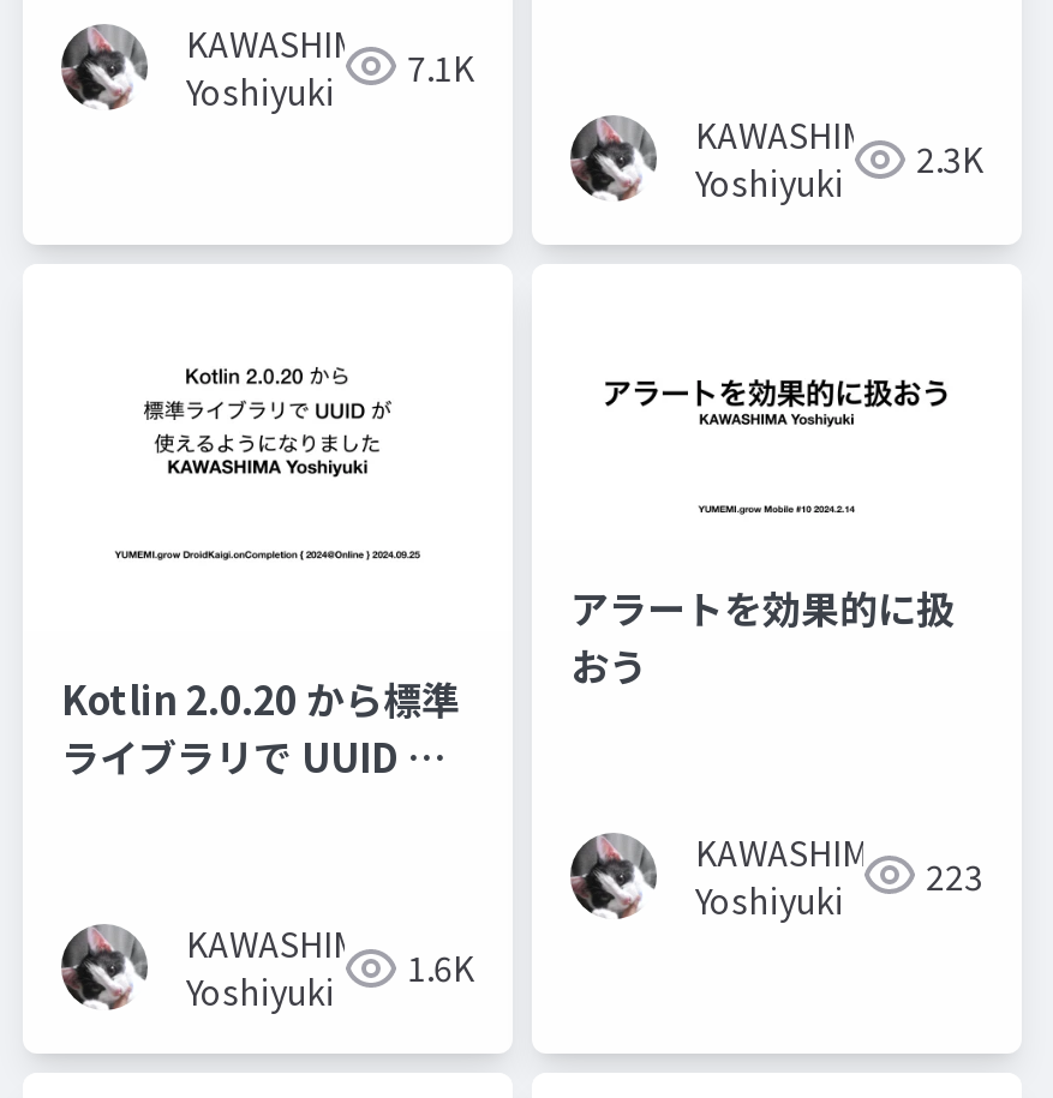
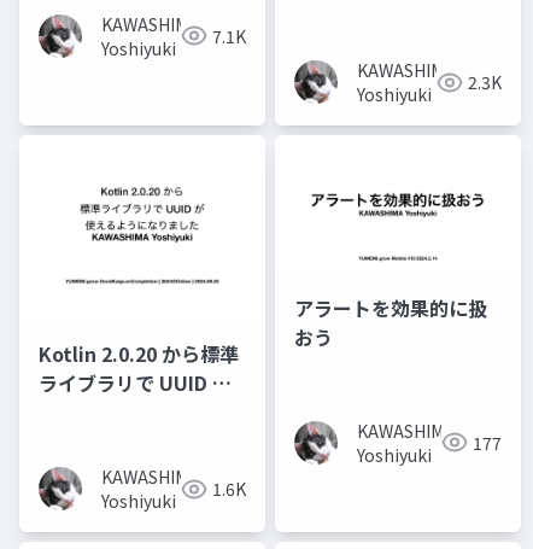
- KAWASHIMA Yoshiyuki 223
+ KAWASHIMA Yoshiyuki 177
